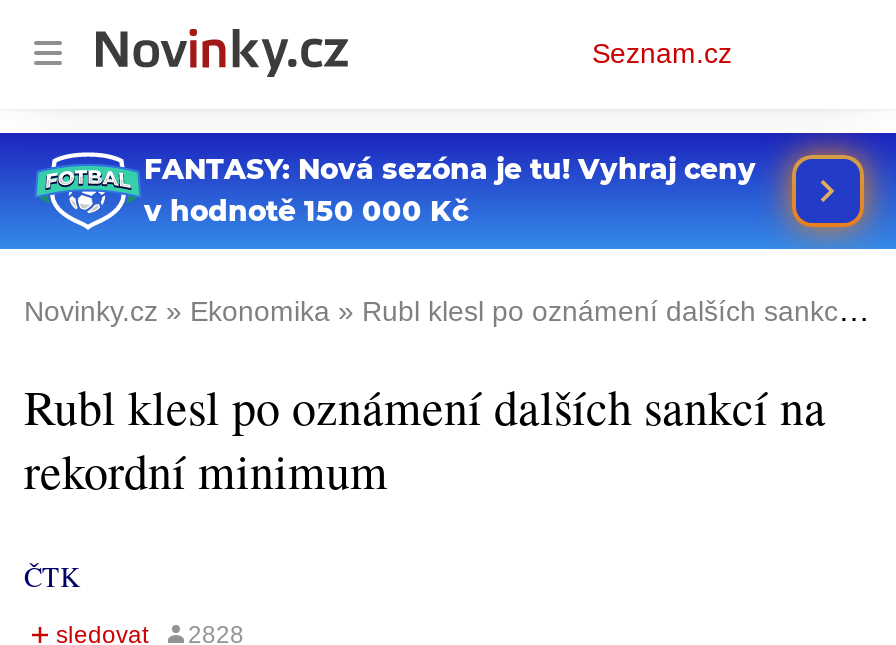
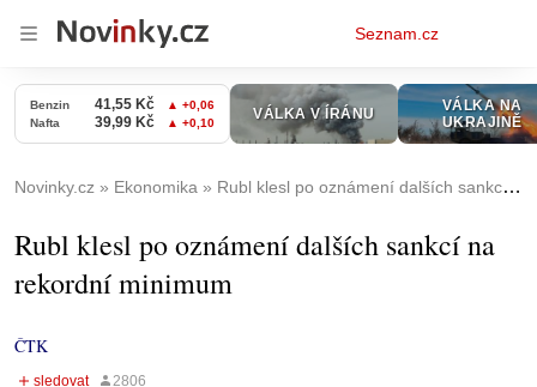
- [image]
+ [image]
